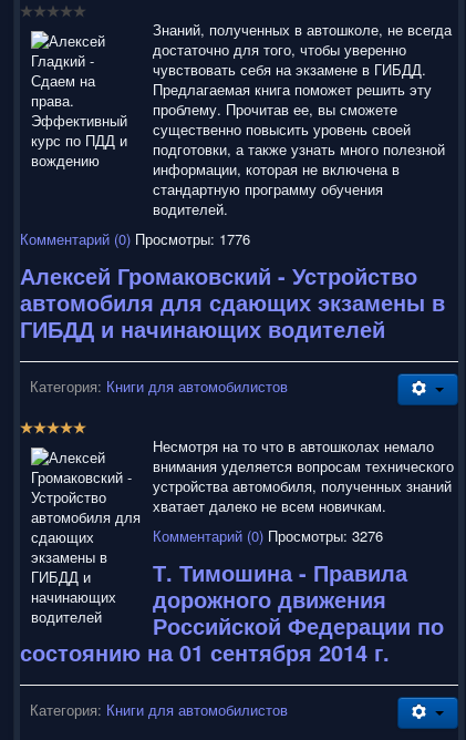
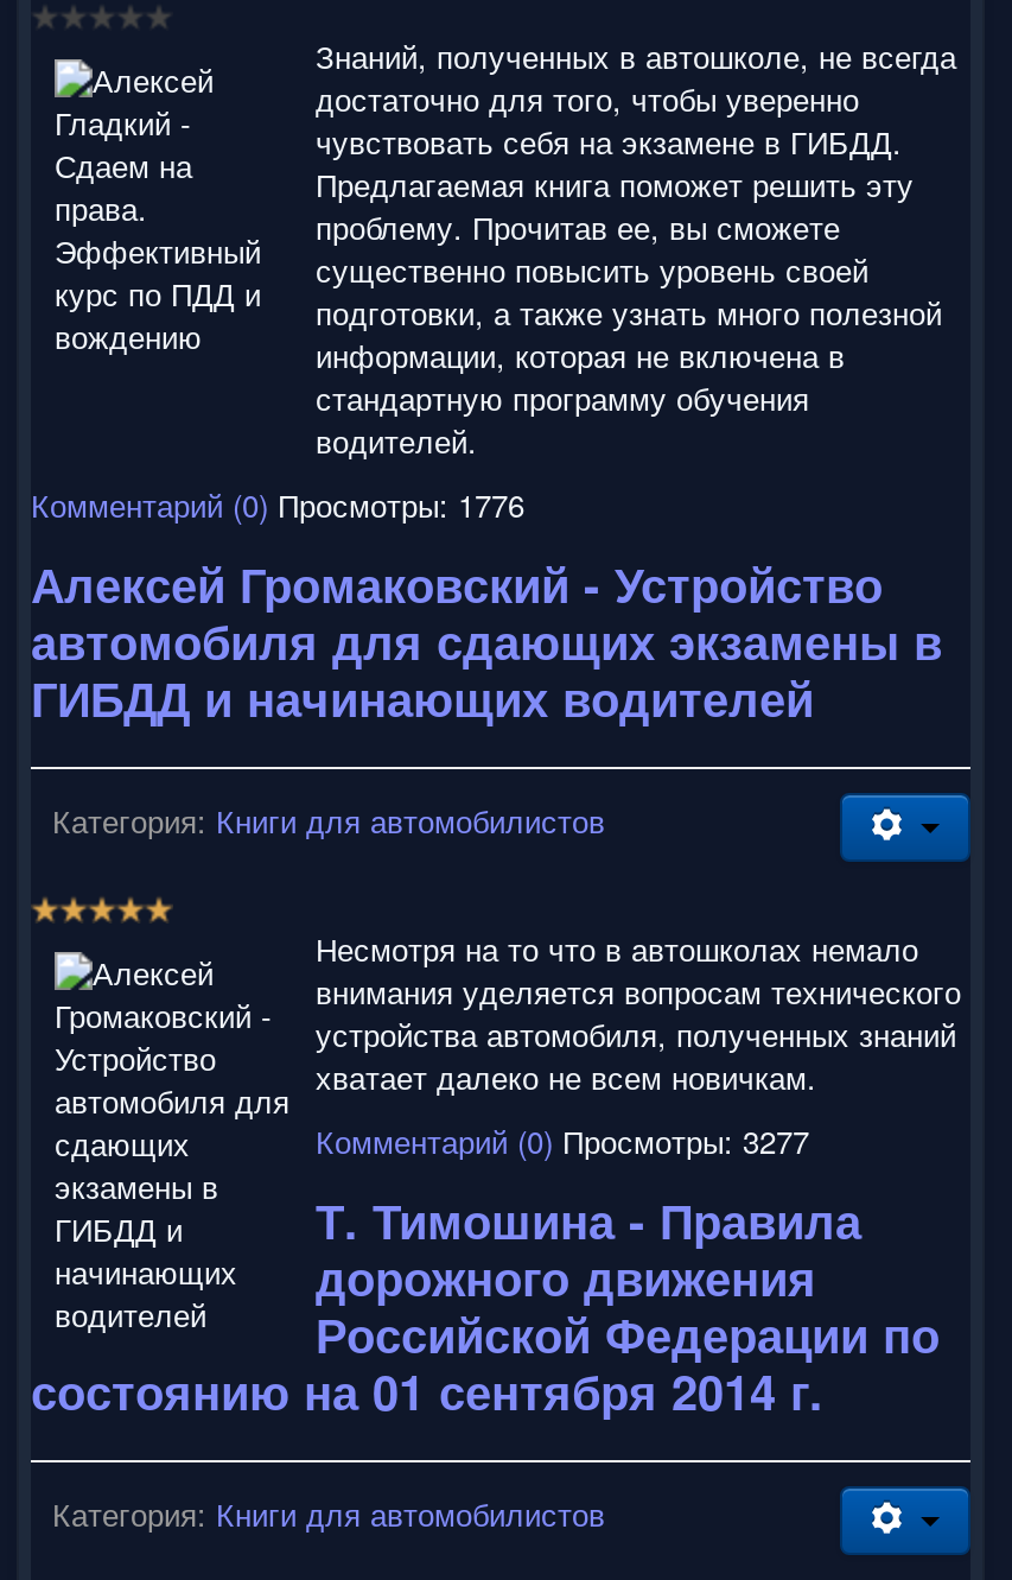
- Комментарий (0) Просмотры: 3276
+ Комментарий (0) Просмотры: 3277
